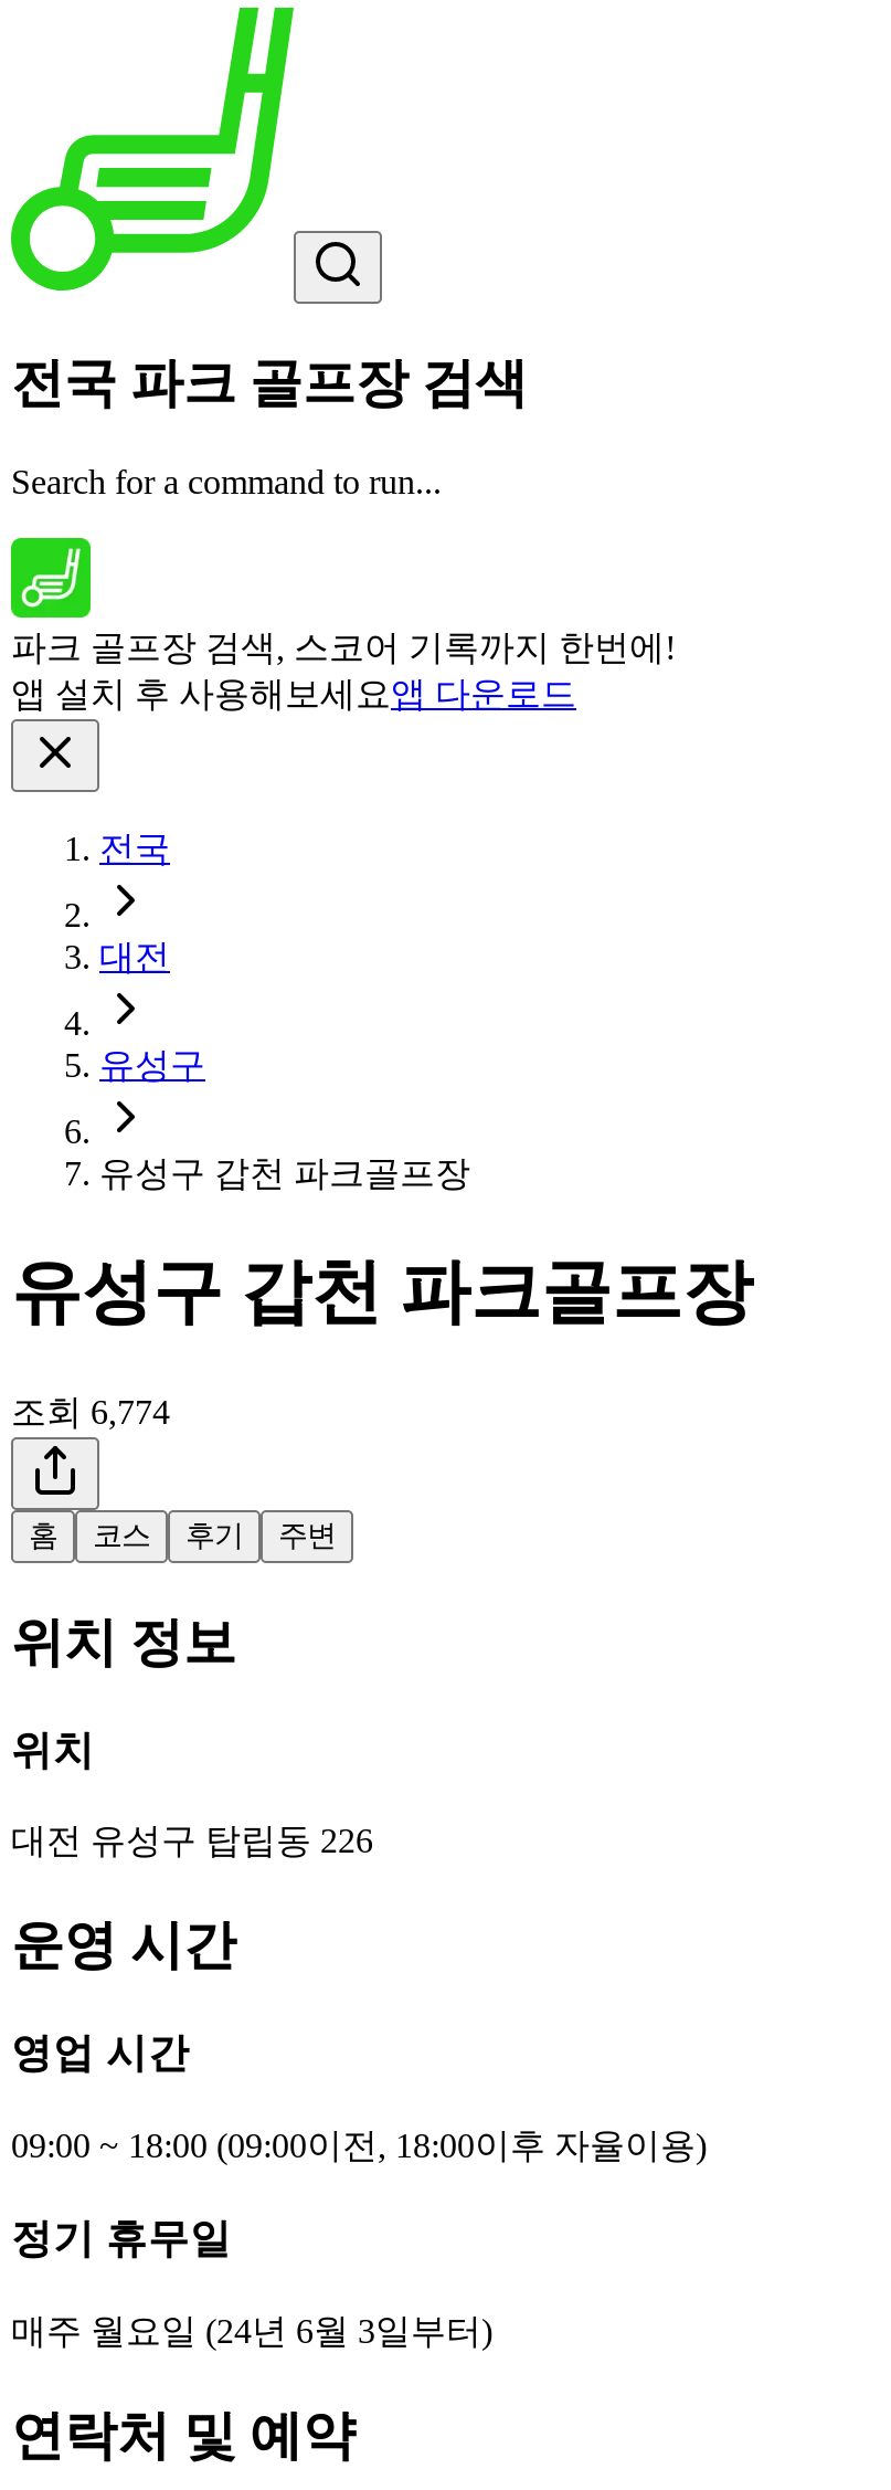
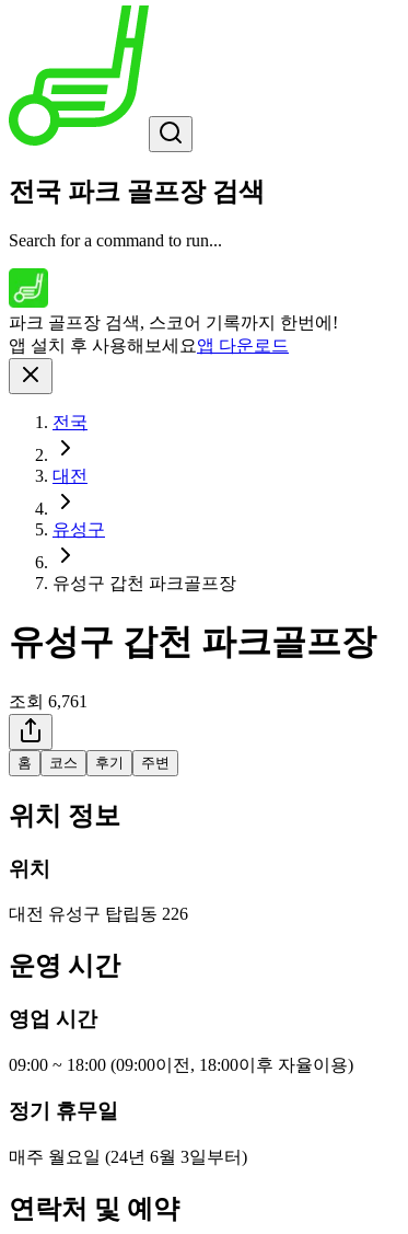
- 조회 6,774
+ 조회 6,761
